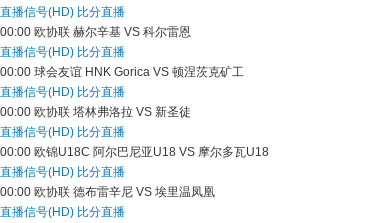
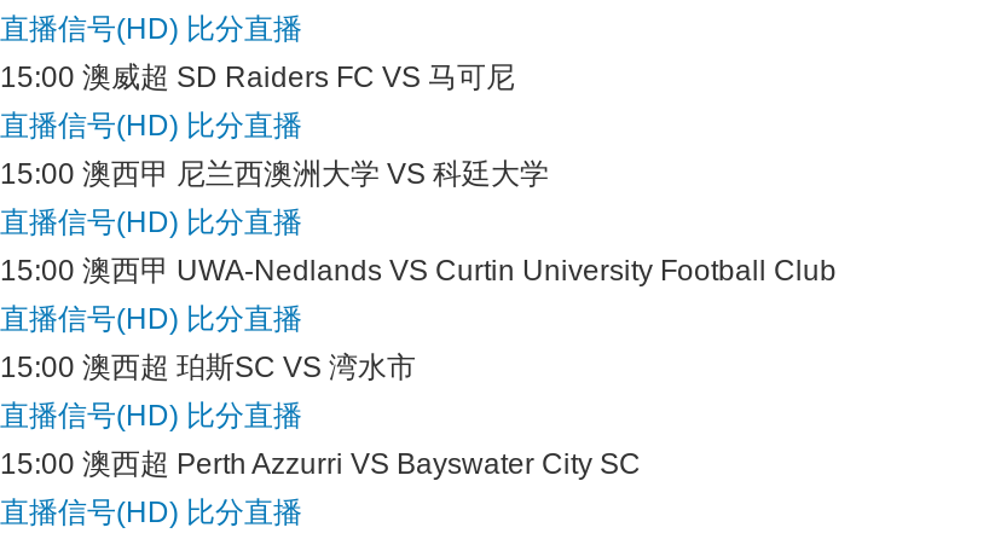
- 00:00 欧协联赫尔辛基 VS 科尔雷恩
+ 15:00 澳威超SD Raiders FC VS 马可尼

- 00:00 球会友谊HNK Gorica VS 顿涅茨克矿工
+ 15:00 澳西甲尼兰西澳洲大学 VS 科廷大学

- 00:00 欧协联塔林弗洛拉 VS 新圣徒
+ 15:00 澳西甲UWA-Nedlands VS Curtin University Football Club

- 00:00 欧锦U18C阿尔巴尼亚U18 VS 摩尔多瓦U18
+ 15:00 澳西超珀斯SC VS 湾水市

- 00:00 欧协联德布雷辛尼 VS 埃里温凤凰
+ 15:00 澳西超Perth Azzurri VS Bayswater City SC
